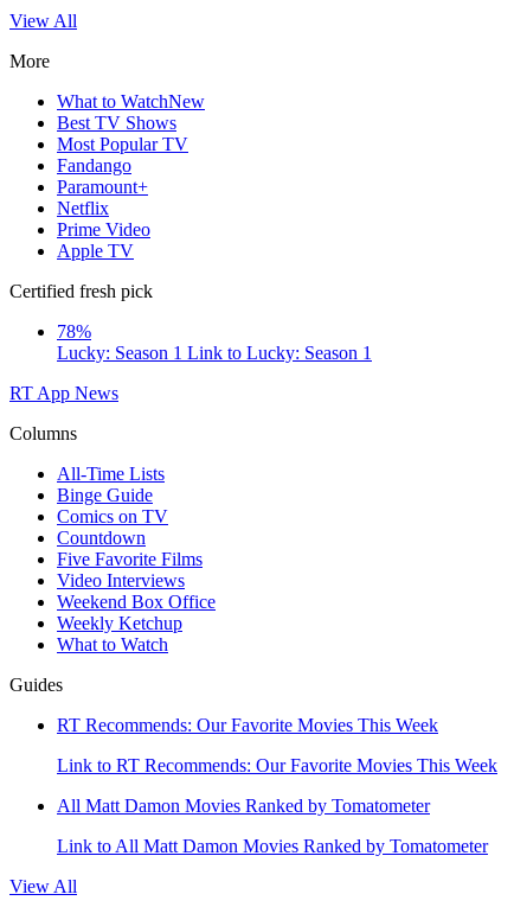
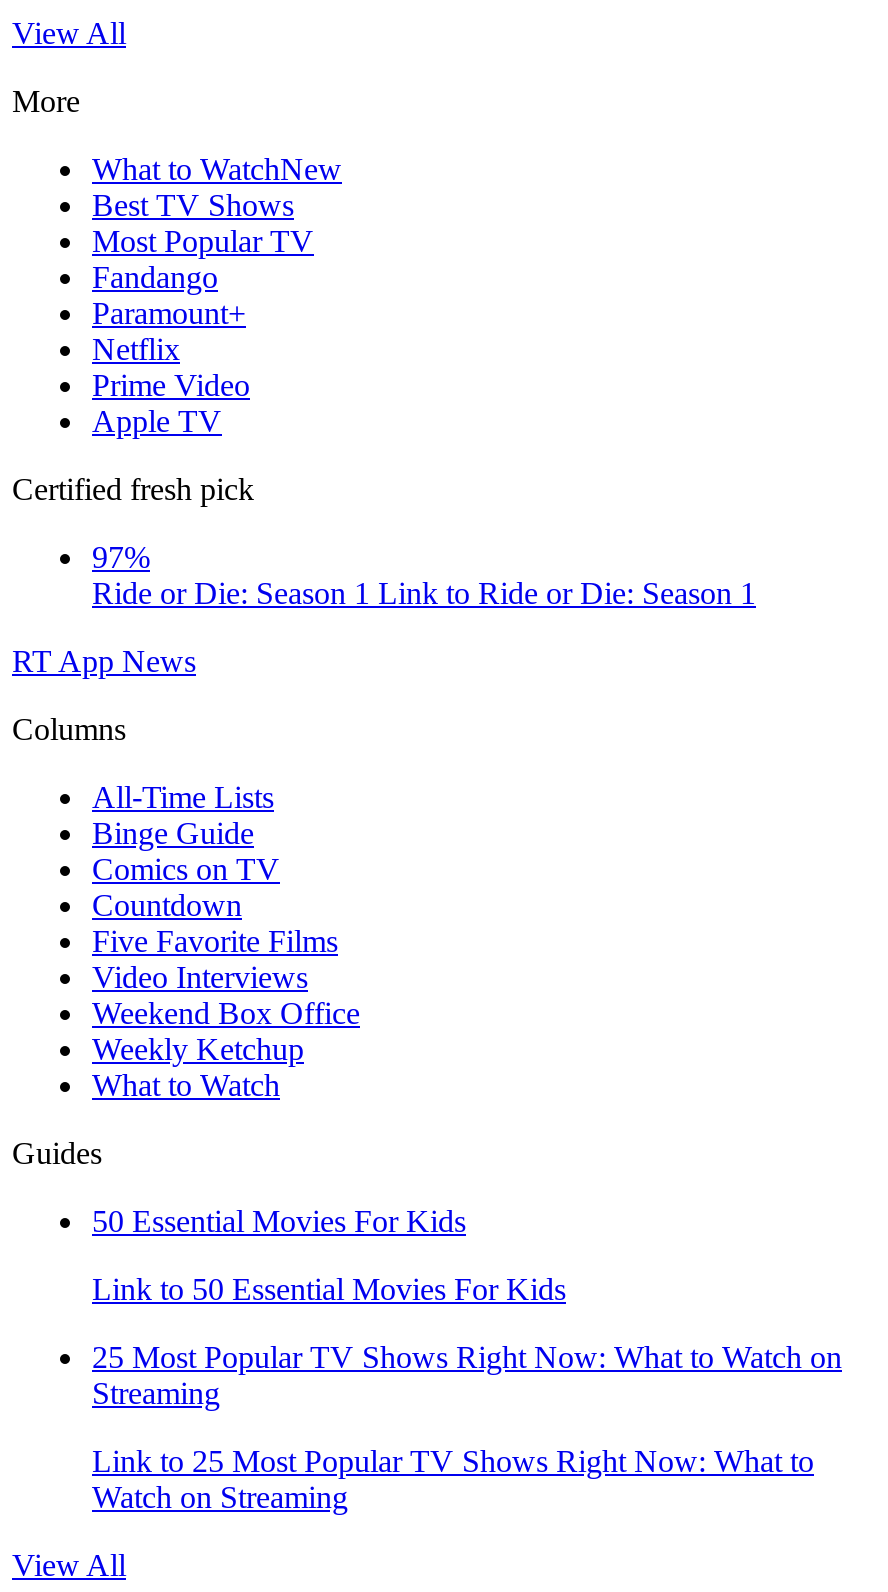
- 78%
- Lucky: Season 1 Link to Lucky: Season 1
+ 97%
+ Ride or Die: Season 1 Link to Ride or Die: Season 1

- RT Recommends: Our Favorite Movies This Week
+ 50 Essential Movies For Kids

- Link to RT Recommends: Our Favorite Movies This Week
+ Link to 50 Essential Movies For Kids

- All Matt Damon Movies Ranked by Tomatometer
+ 25 Most Popular TV Shows Right Now: What to Watch on
+ Streaming

- Link to All Matt Damon Movies Ranked by Tomatometer
+ Link to 25 Most Popular TV Shows Right Now: What to
+ Watch on Streaming
